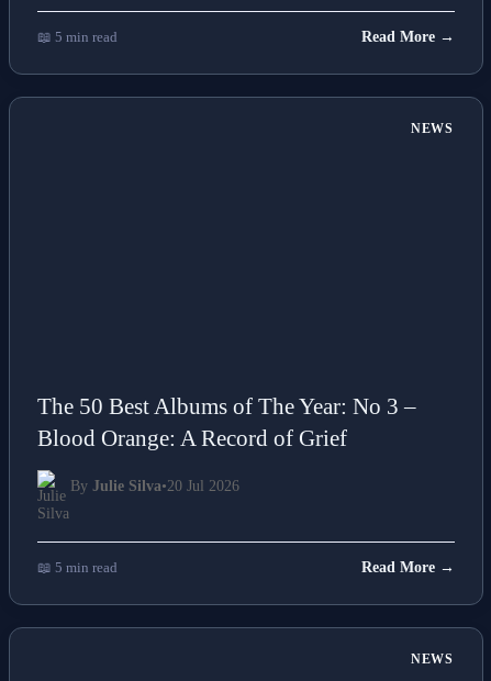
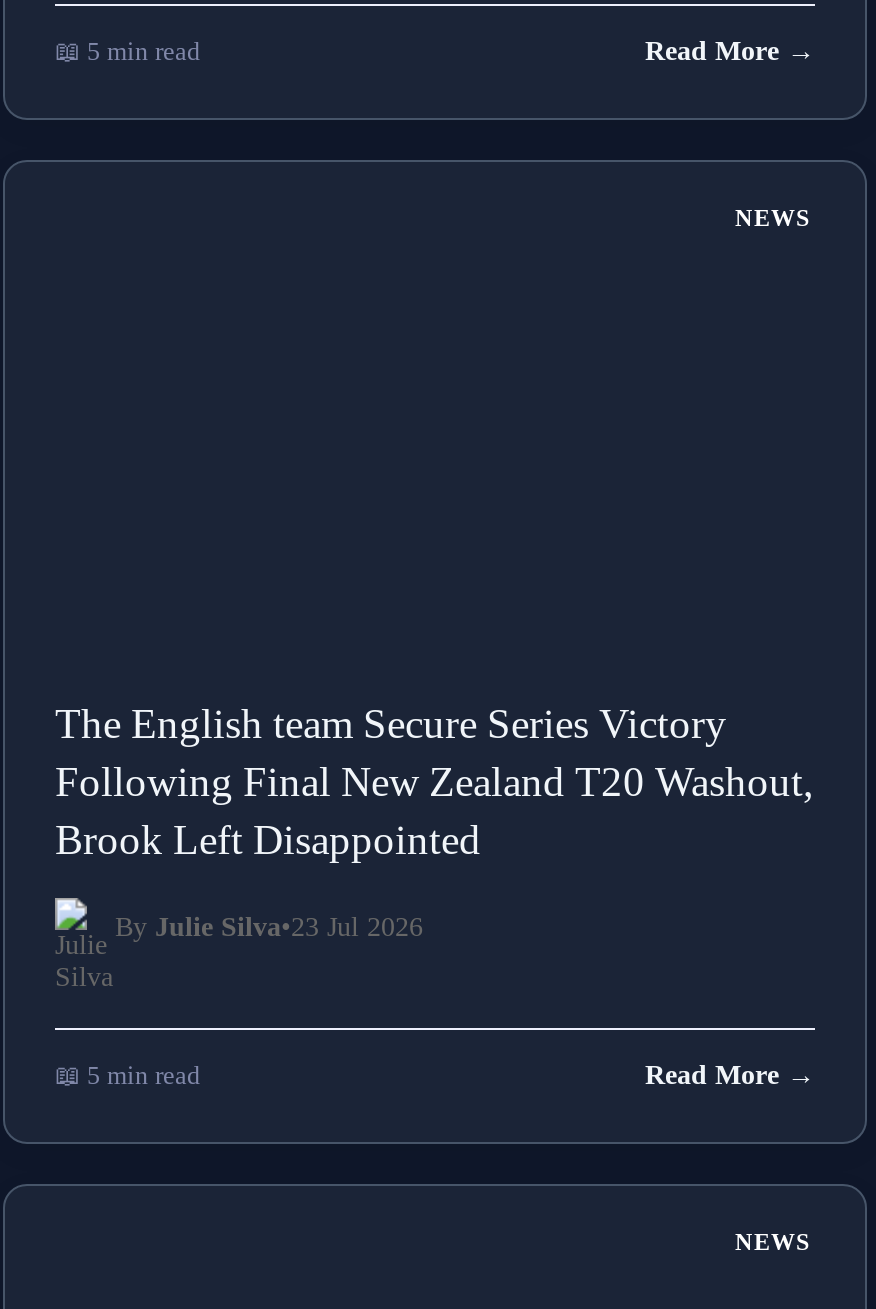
- The 50 Best Albums of The Year: No 3 –
- Blood Orange: A Record of Grief
+ The English team Secure Series Victory
+ Following Final New Zealand T20 Washout,
+ Brook Left Disappointed

- By Julie Silva•20 Jul 2026
+ By Julie Silva•23 Jul 2026
